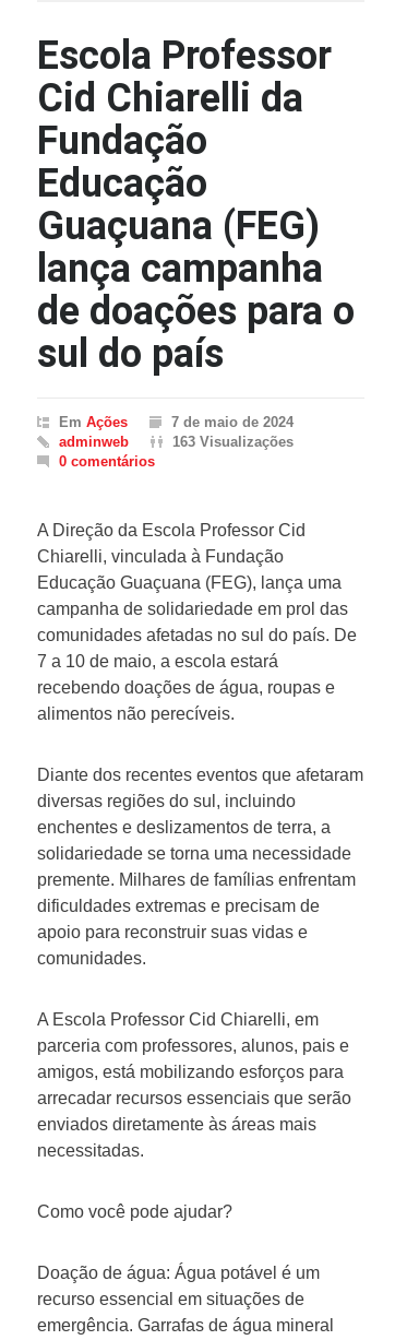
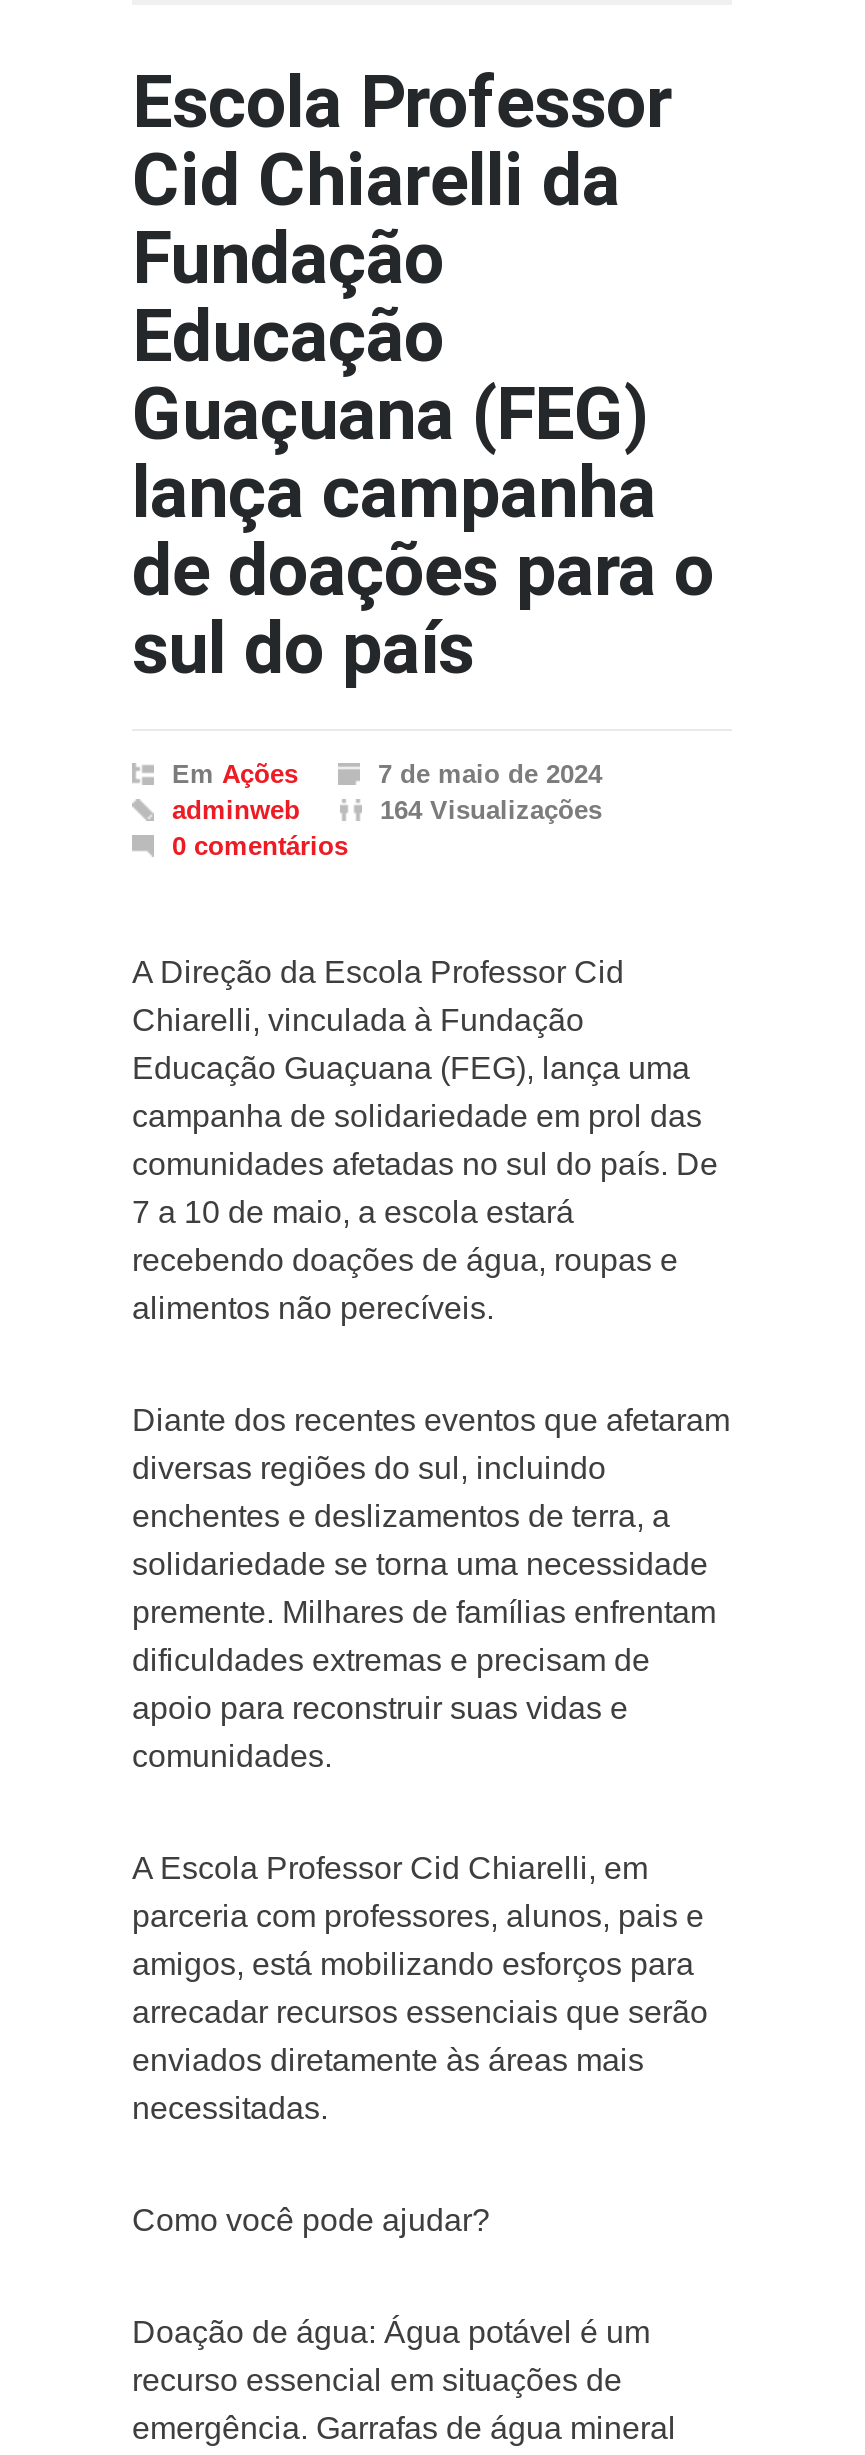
- 163 Visualizações
+ 164 Visualizações
